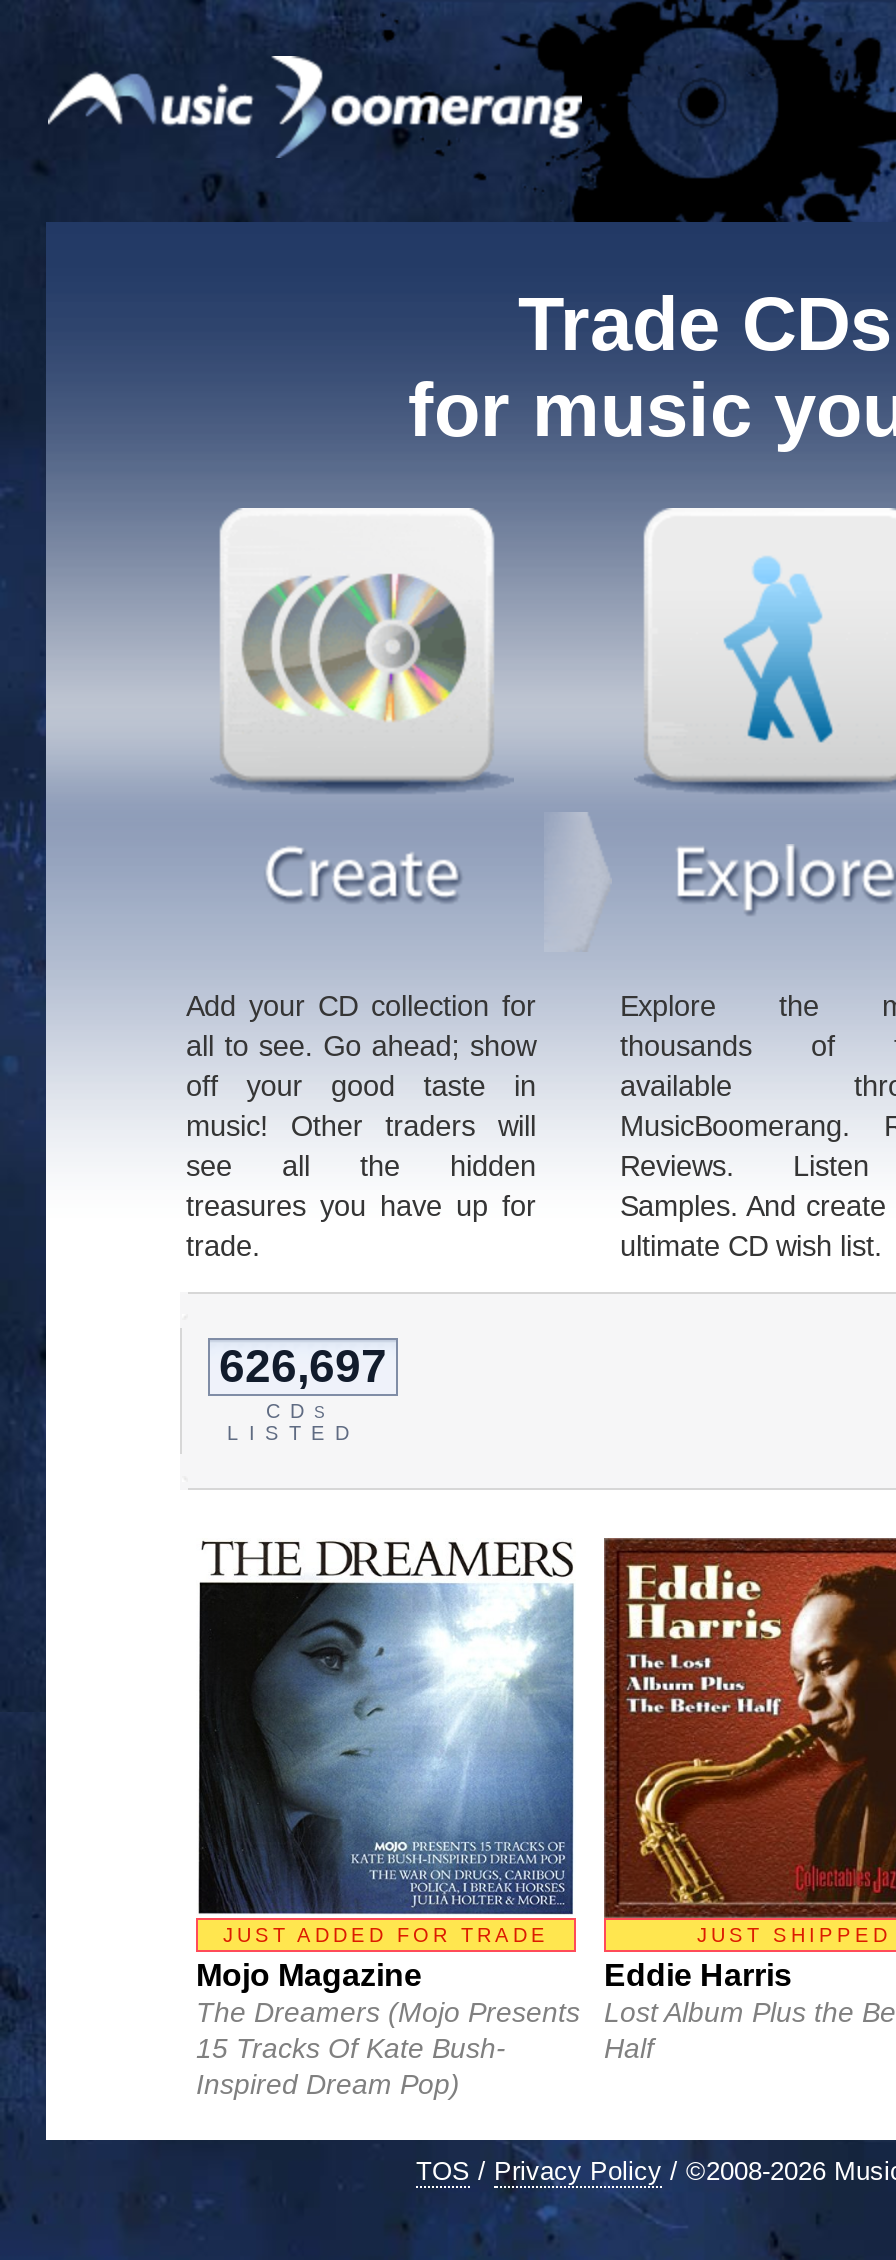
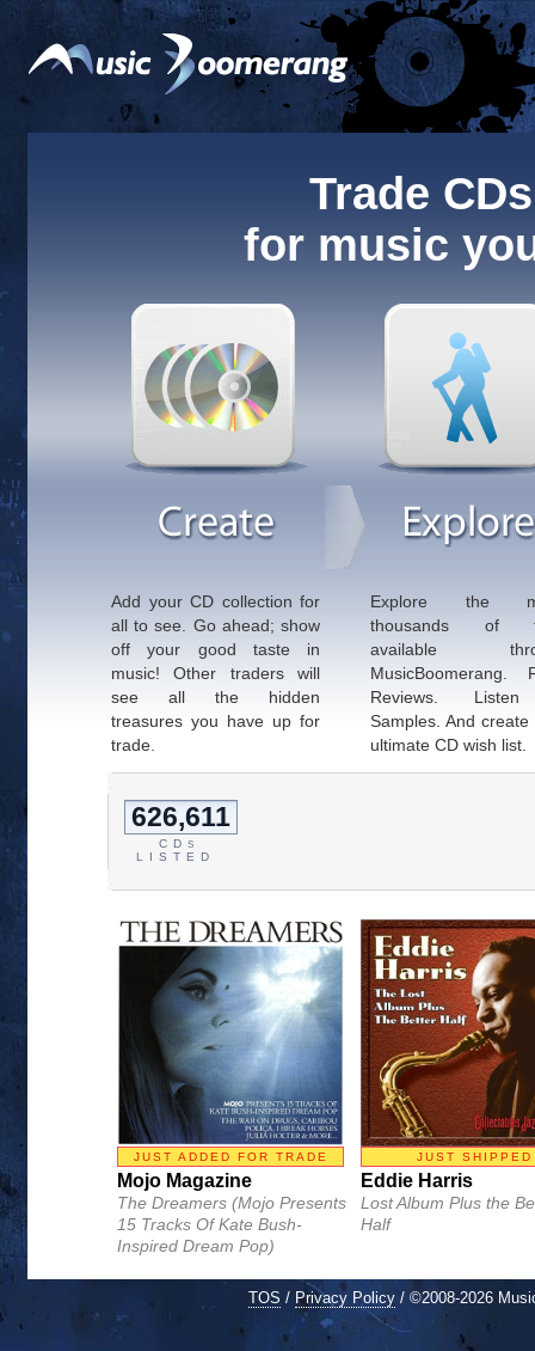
- 626,697
+ 626,611
